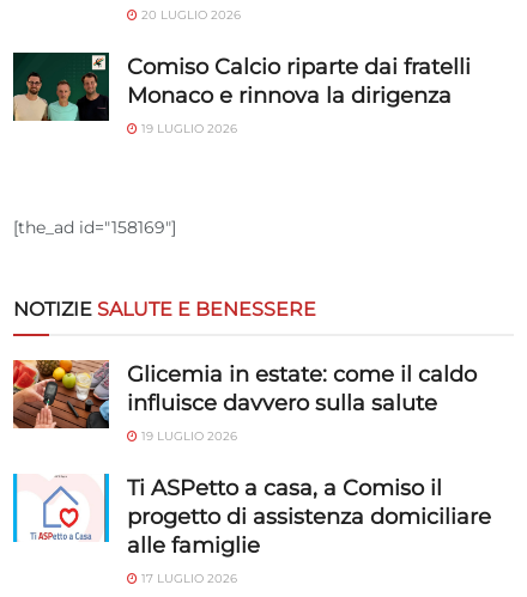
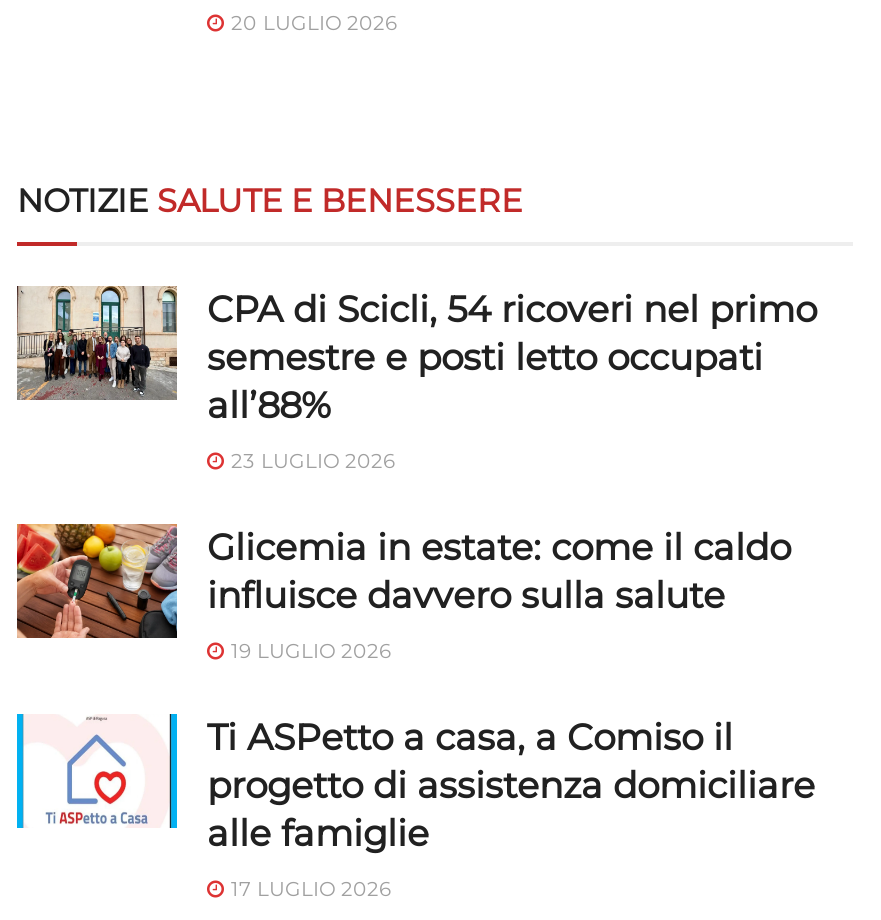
- [image]
- Comiso Calcio riparte dai fratelli
- Monaco e rinnova la dirigenza
- 19 LUGLIO 2026

- [the_ad id="158169"]

moved up: NOTIZIE SALUTE E BENESSERE

+ [image]
+ CPA di Scicli, 54 ricoveri nel primo
+ semestre e posti letto occupati
+ all’88%
+ 23 LUGLIO 2026
